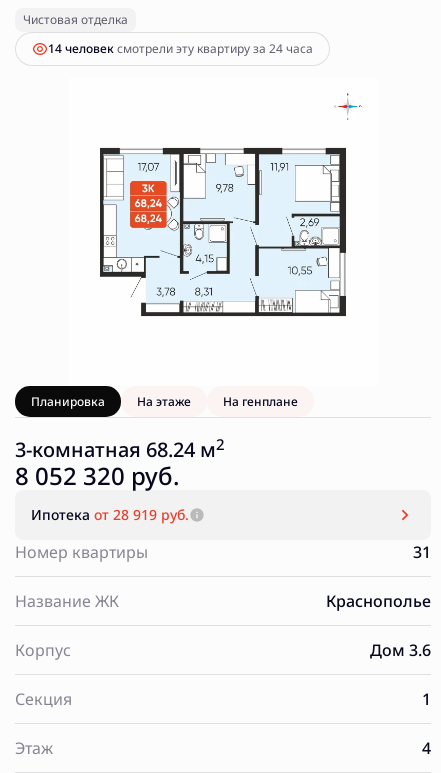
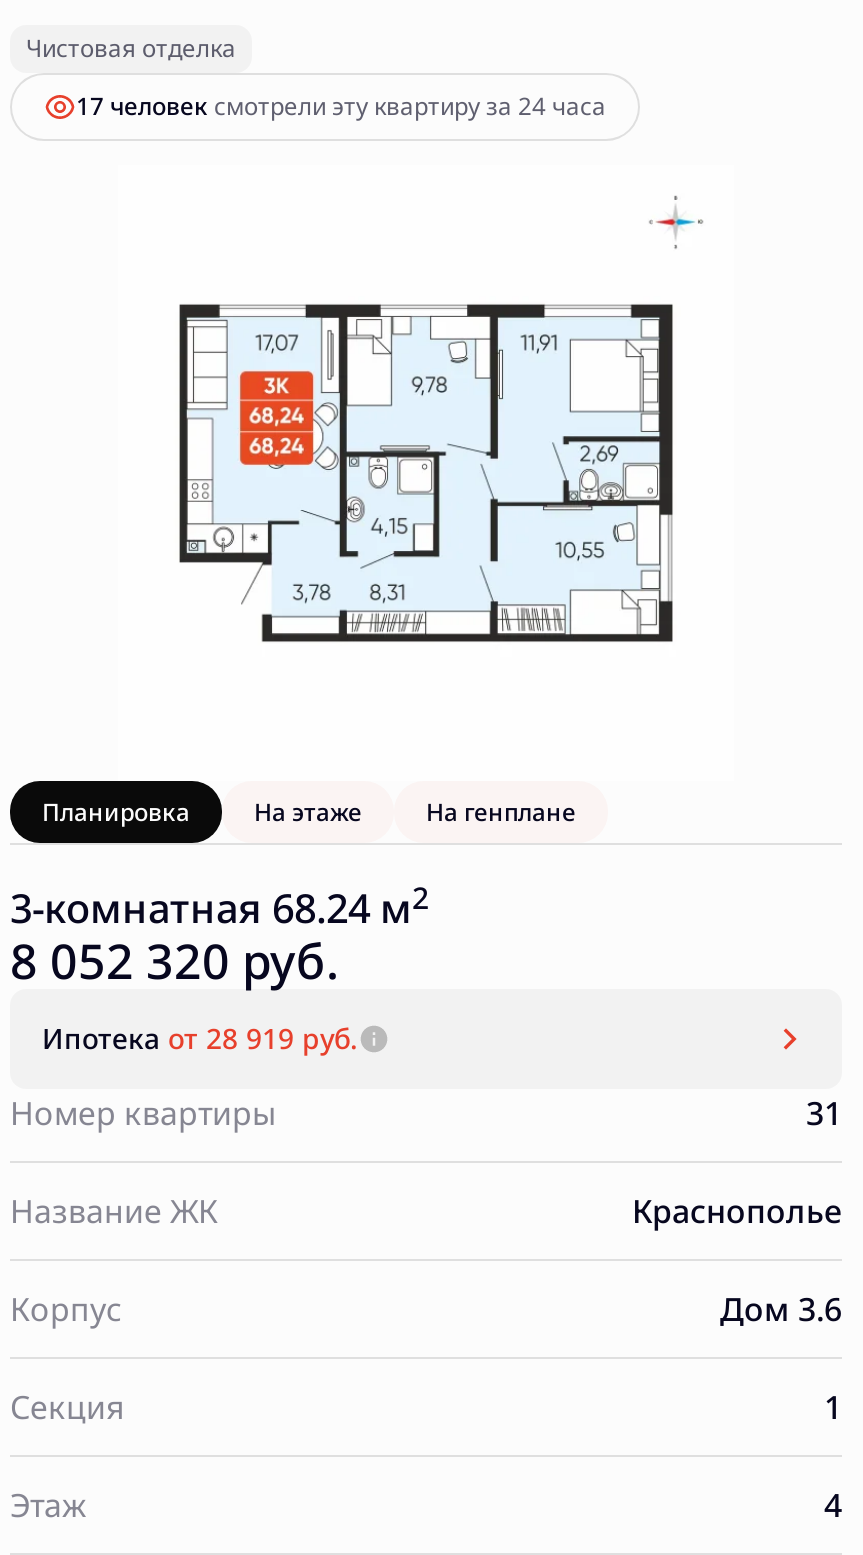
- 14 человек смотрели эту квартиру за 24 часа
+ 17 человек смотрели эту квартиру за 24 часа
